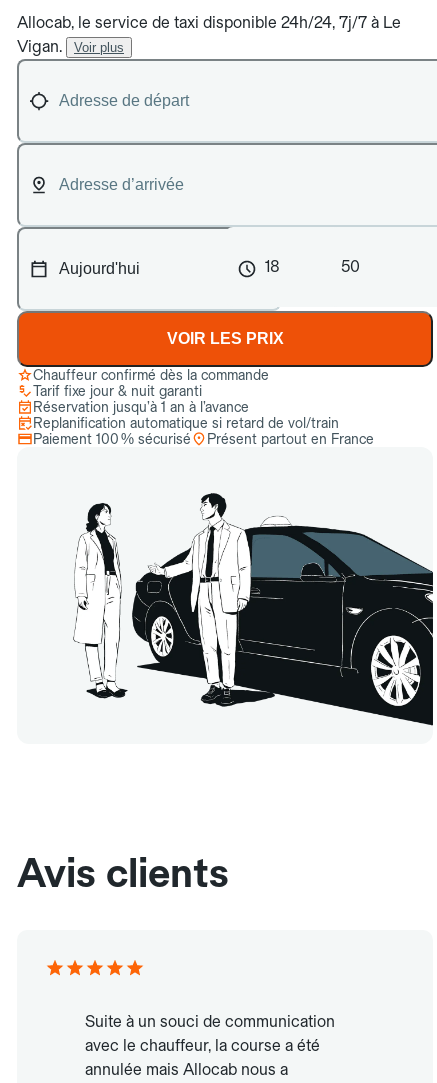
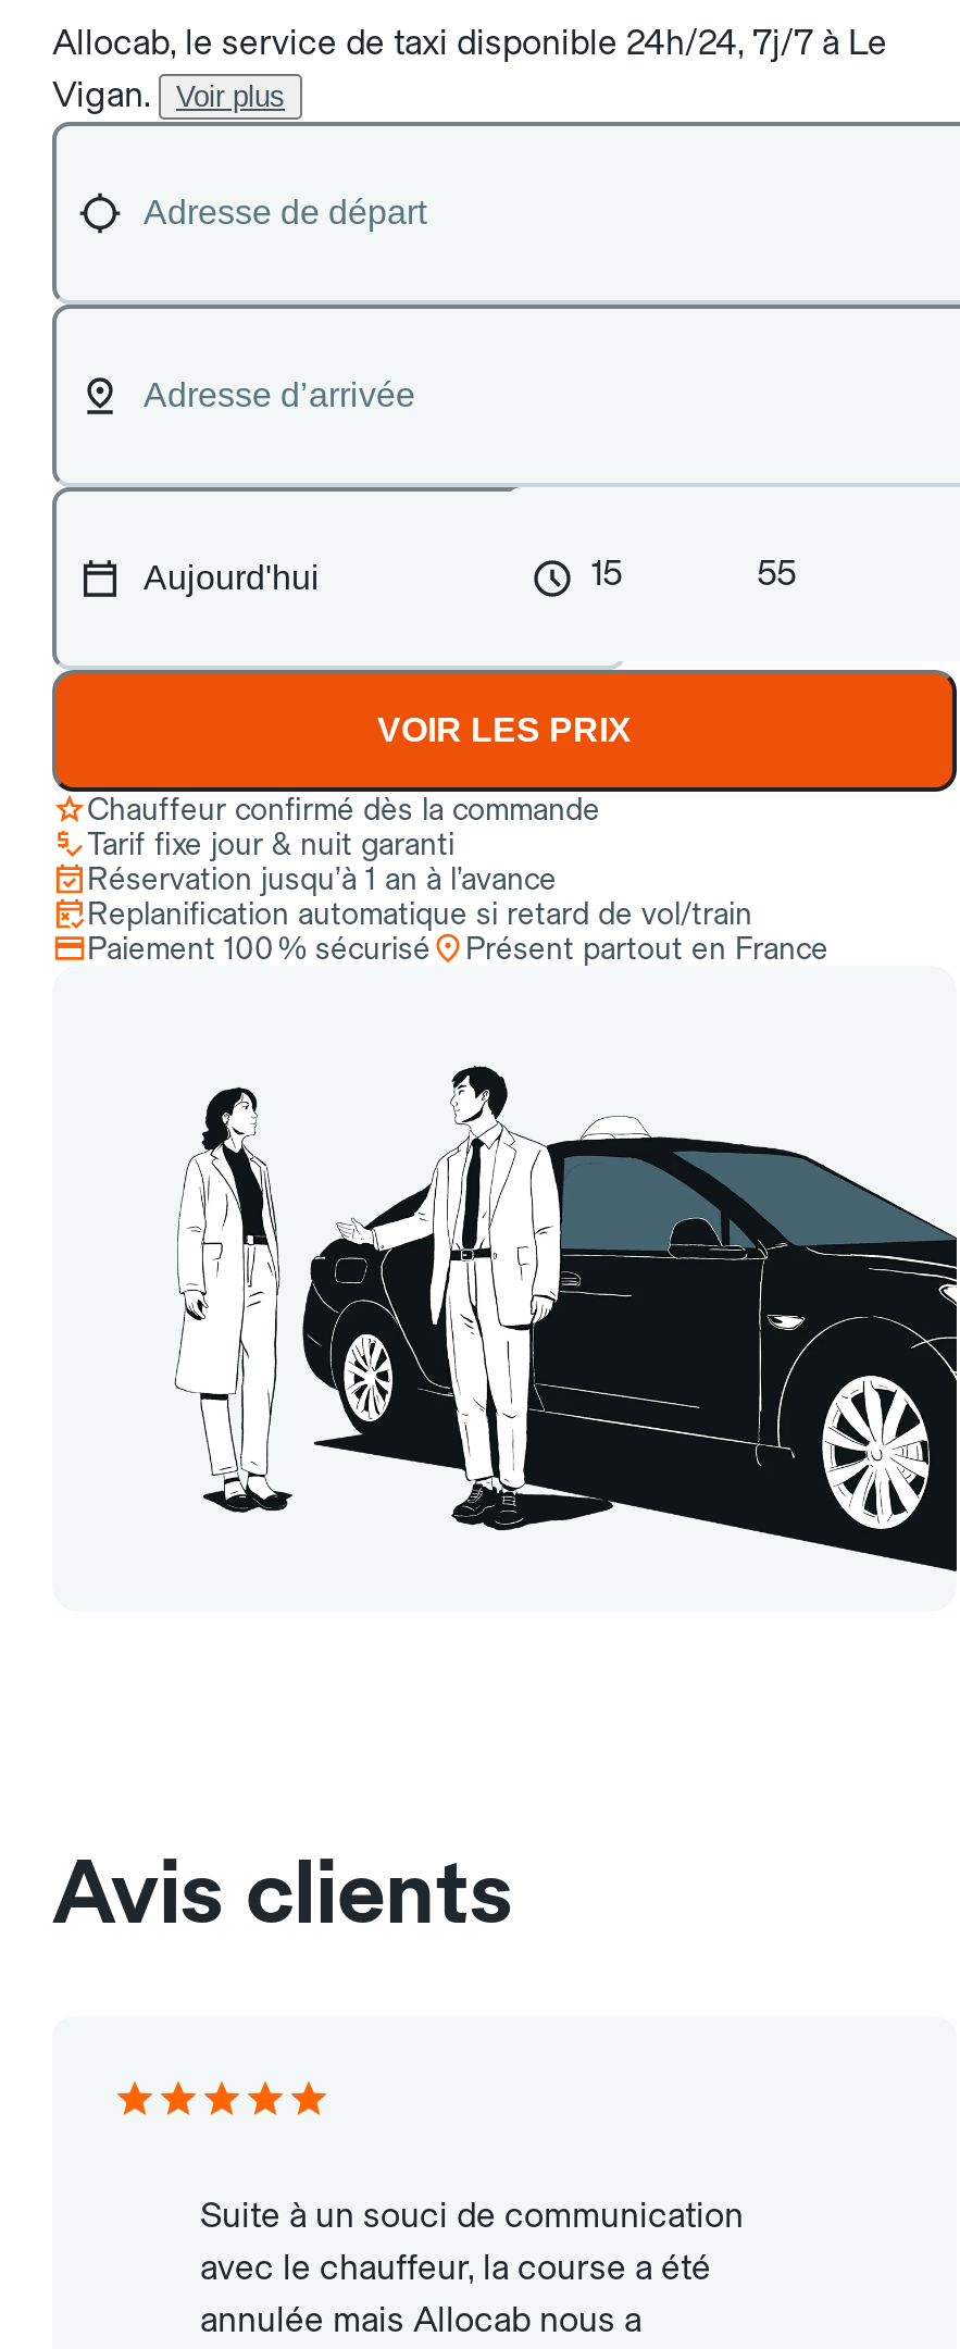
- 18
+ 15

- 50
+ 55
